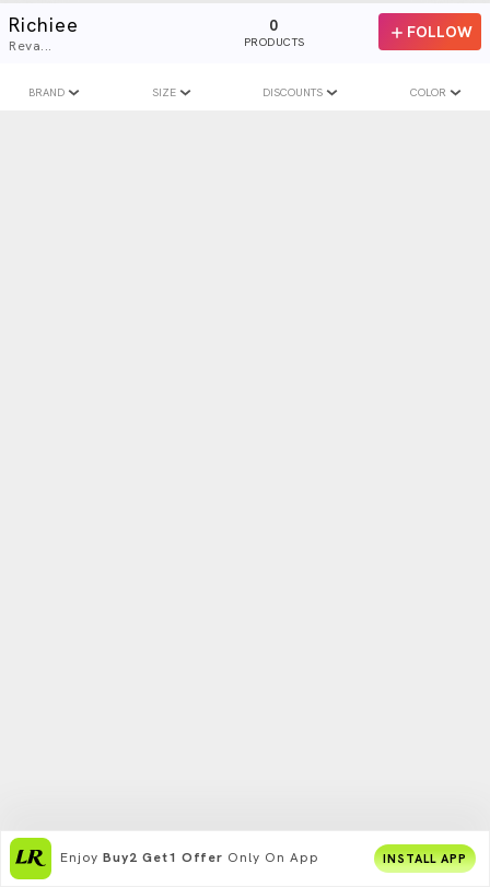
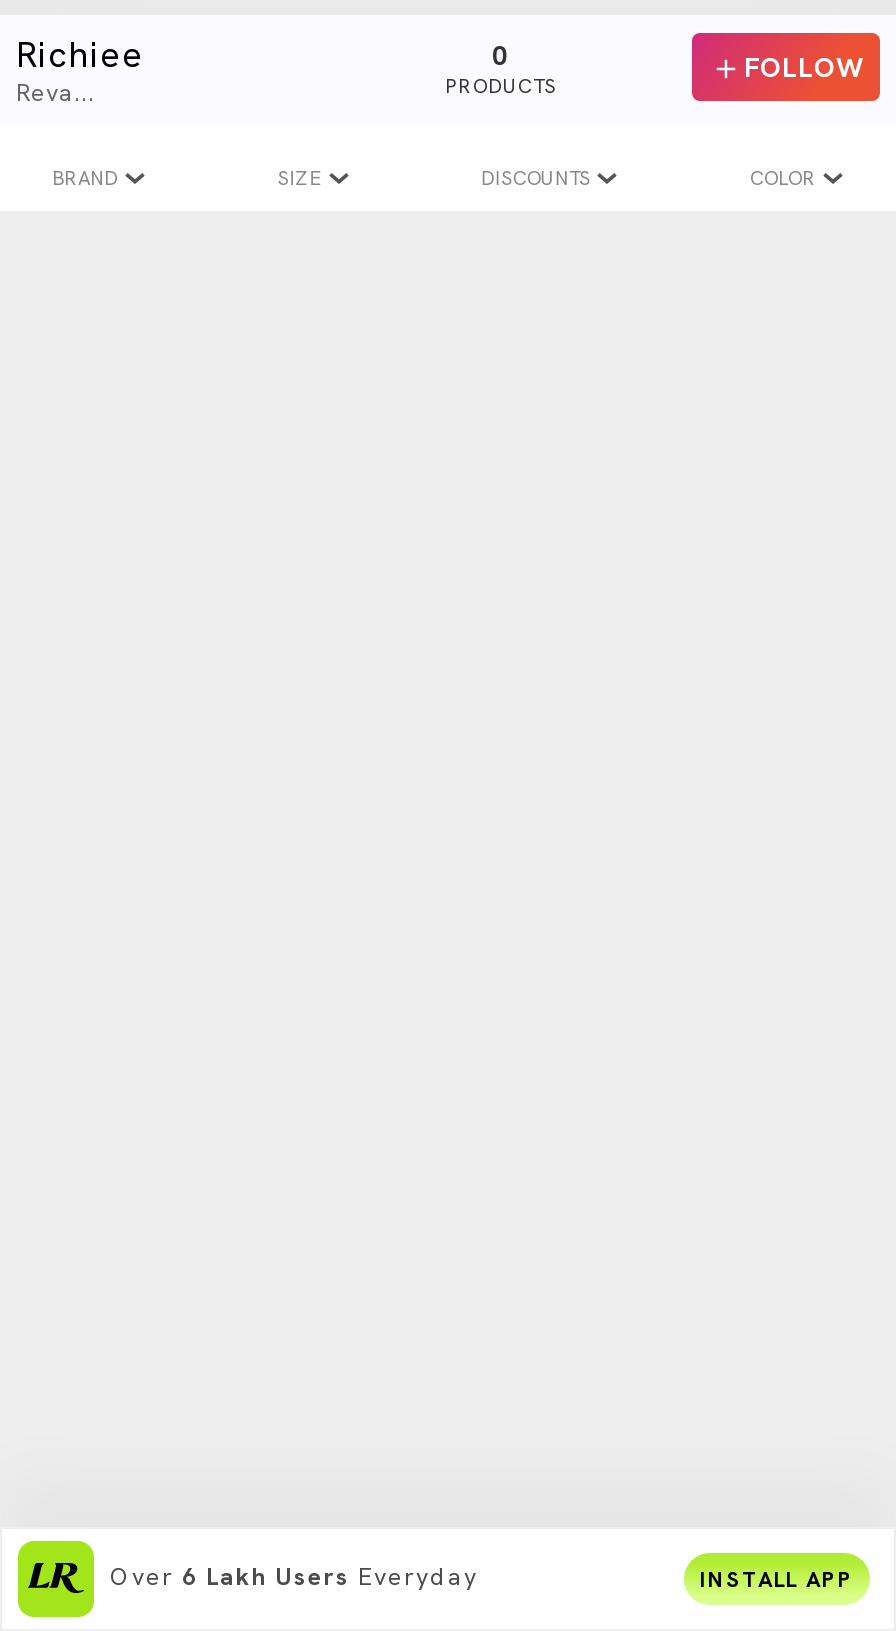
- Enjoy Buy2 Get1 Offer Only On App
+ Over 6 Lakh Users Everyday
